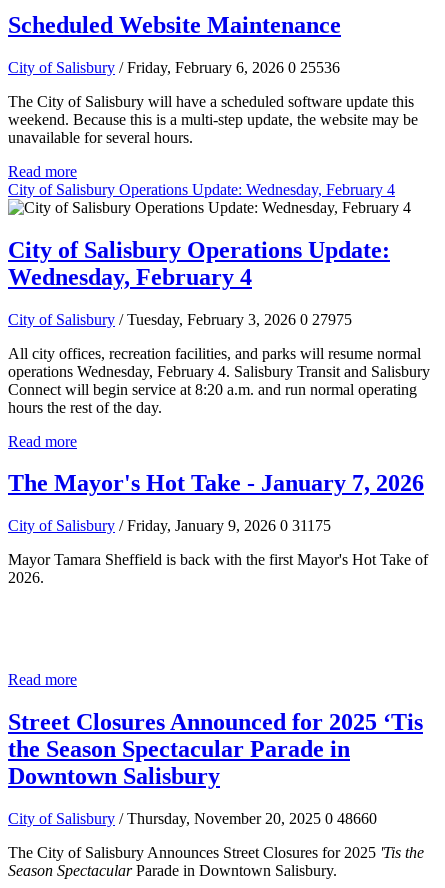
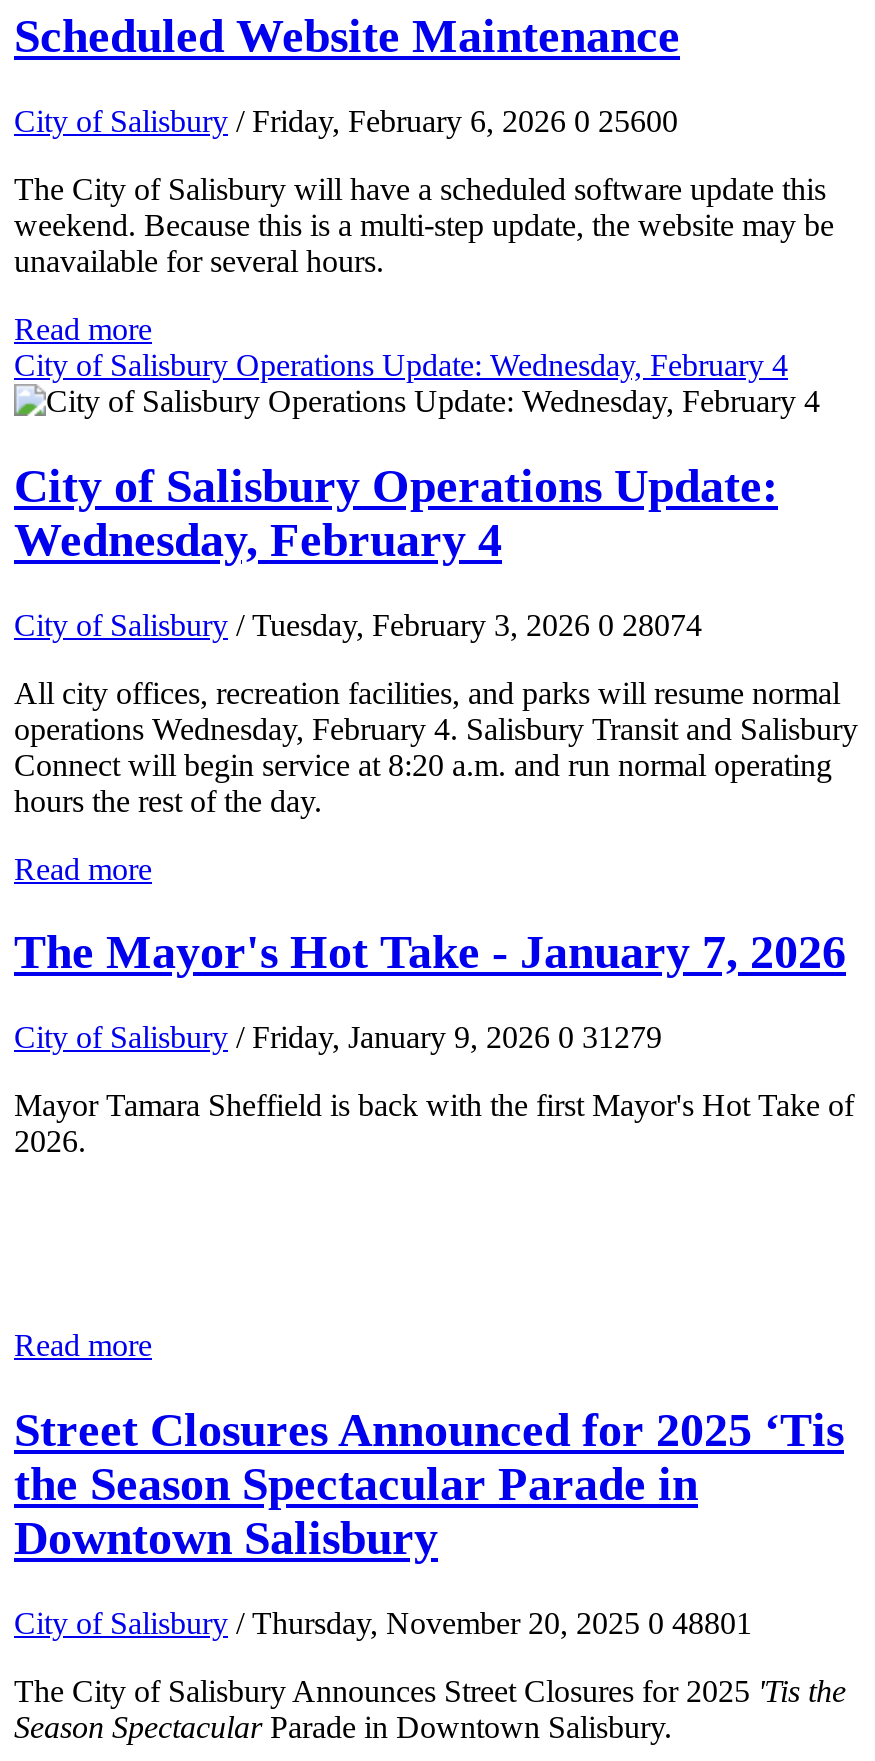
- City of Salisbury / Friday, February 6, 2026 0 25536
+ City of Salisbury / Friday, February 6, 2026 0 25600

- City of Salisbury / Tuesday, February 3, 2026 0 27975
+ City of Salisbury / Tuesday, February 3, 2026 0 28074

- City of Salisbury / Friday, January 9, 2026 0 31175
+ City of Salisbury / Friday, January 9, 2026 0 31279

- City of Salisbury / Thursday, November 20, 2025 0 48660
+ City of Salisbury / Thursday, November 20, 2025 0 48801
